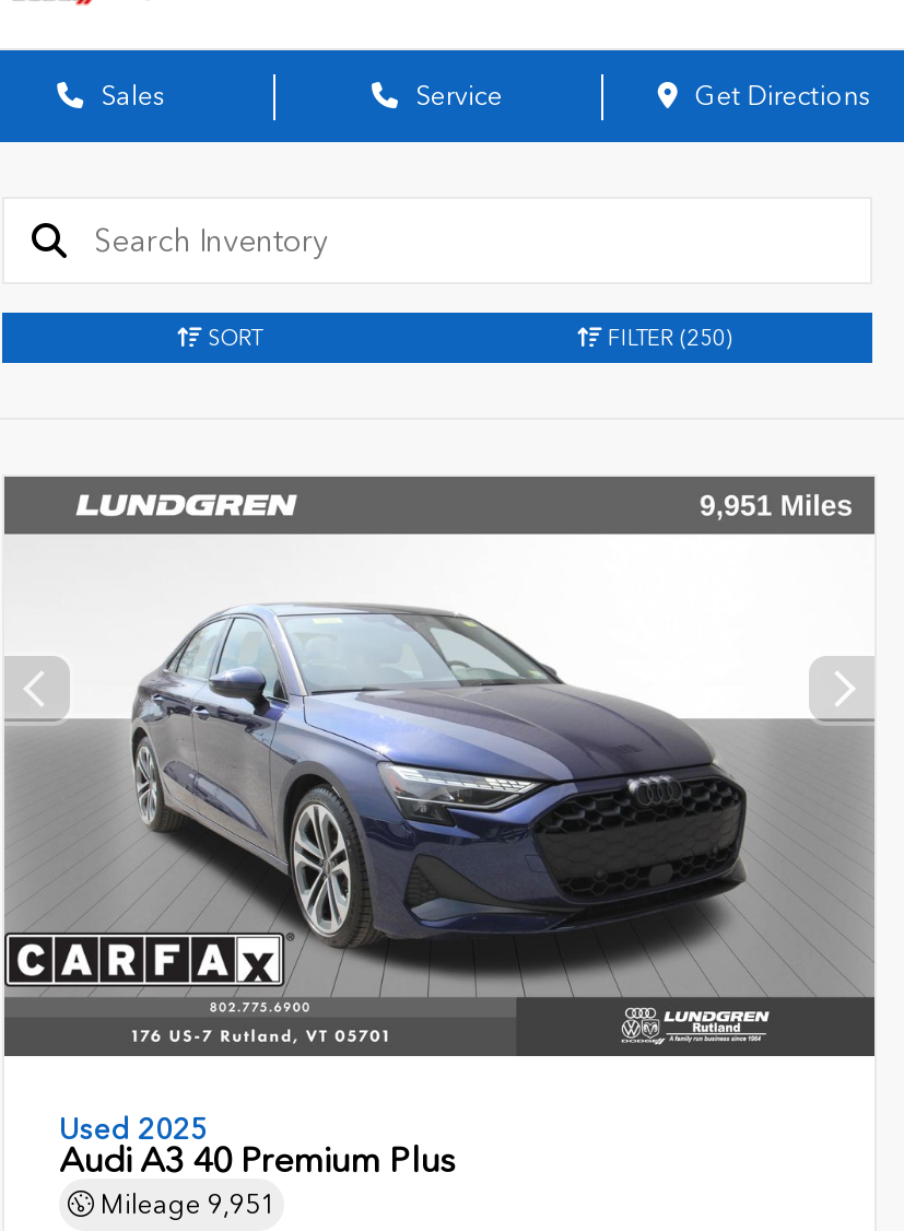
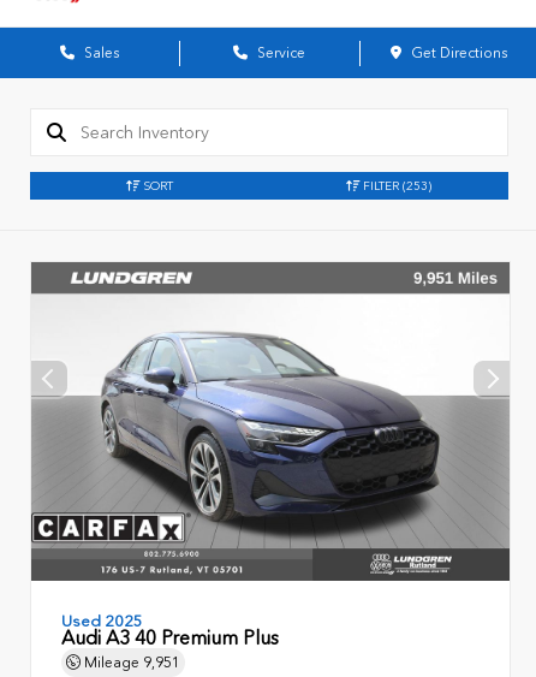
- FILTER (250)
+ FILTER (253)
